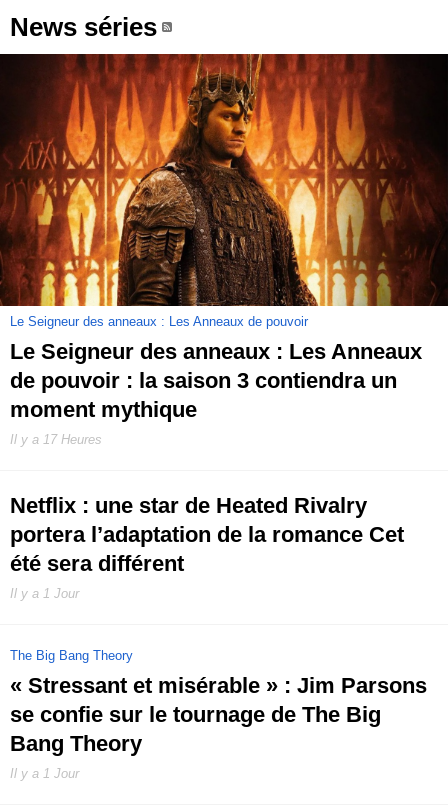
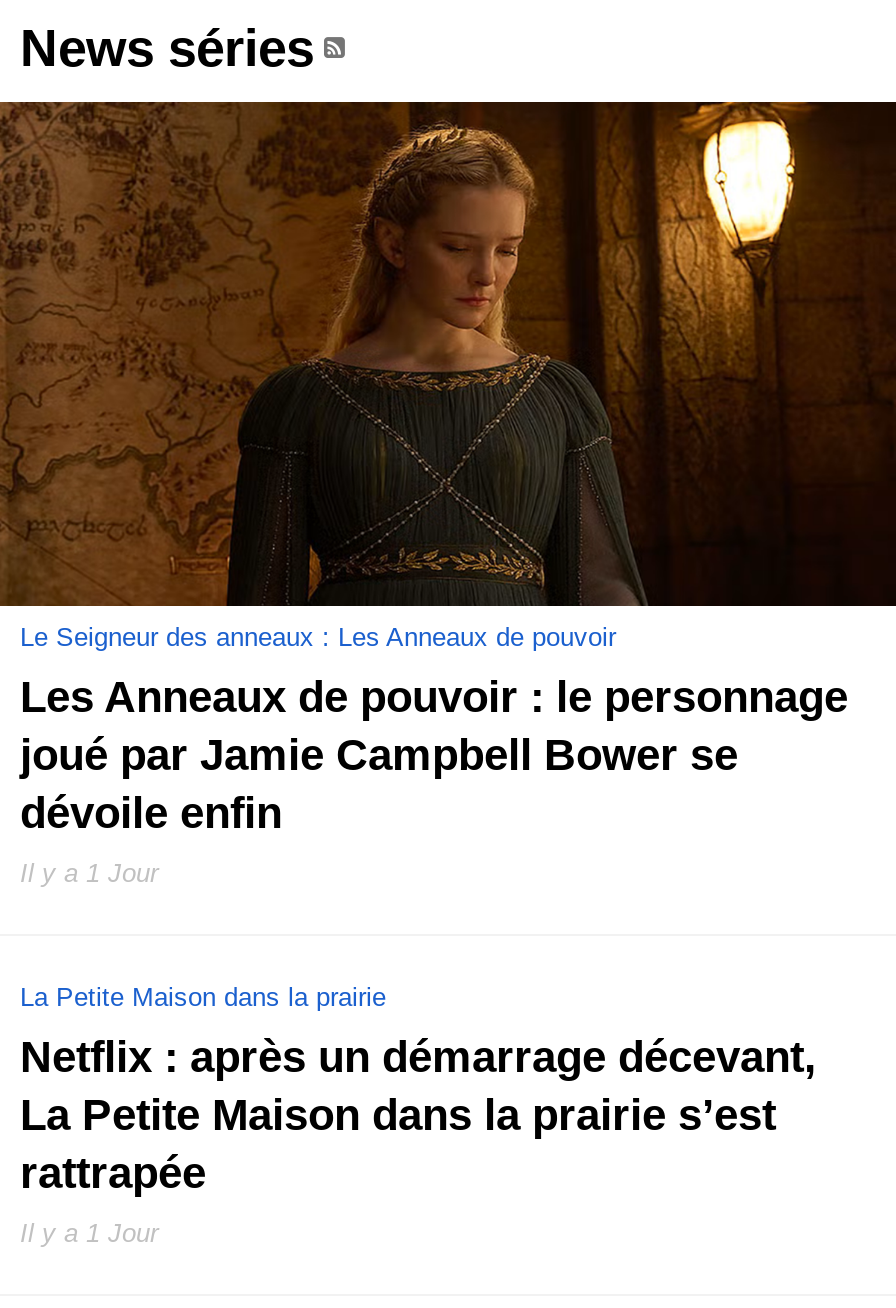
- [image]
- Le Seigneur des anneaux : Les Anneaux
- de pouvoir : la saison 3 contiendra un
- moment mythique
- Il y a 17 Heures
- Netflix : une star de Heated Rivalry
- portera l’adaptation de la romance Cet
- été sera différent
+ [image]
+ Les Anneaux de pouvoir : le personnage
+ joué par Jamie Campbell Bower se
+ dévoile enfin

- The Big Bang Theory
- « Stressant et misérable » : Jim Parsons
- se confie sur le tournage de The Big
- Bang Theory
+ La Petite Maison dans la prairie
+ Netflix : après un démarrage décevant,
+ La Petite Maison dans la prairie s’est
+ rattrapée
